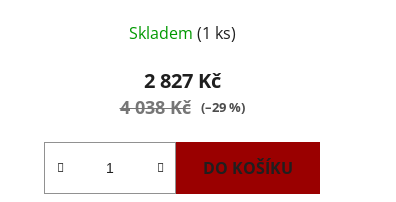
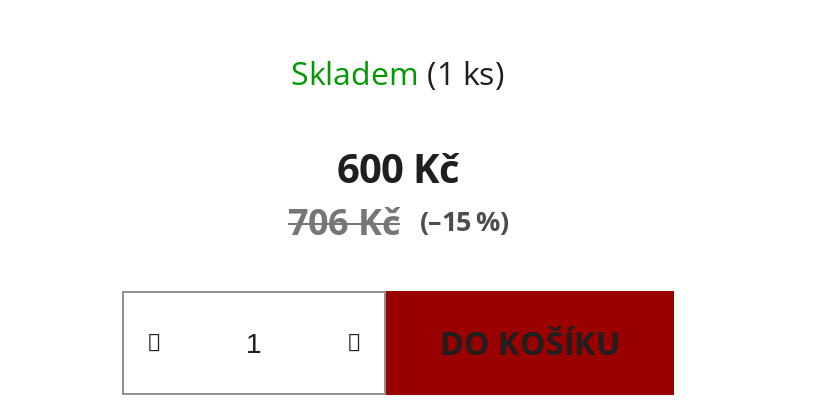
- 2 827 Kč
+ 600 Kč

- 4 038 Kč (–29 %)
+ 706 Kč (–15 %)
